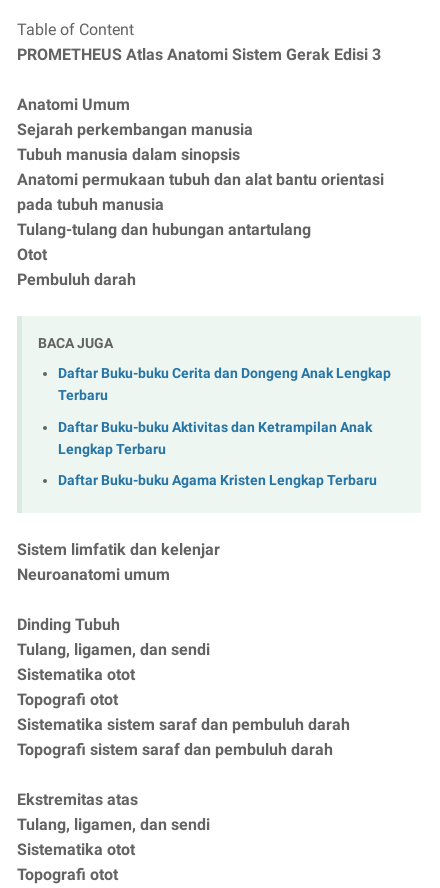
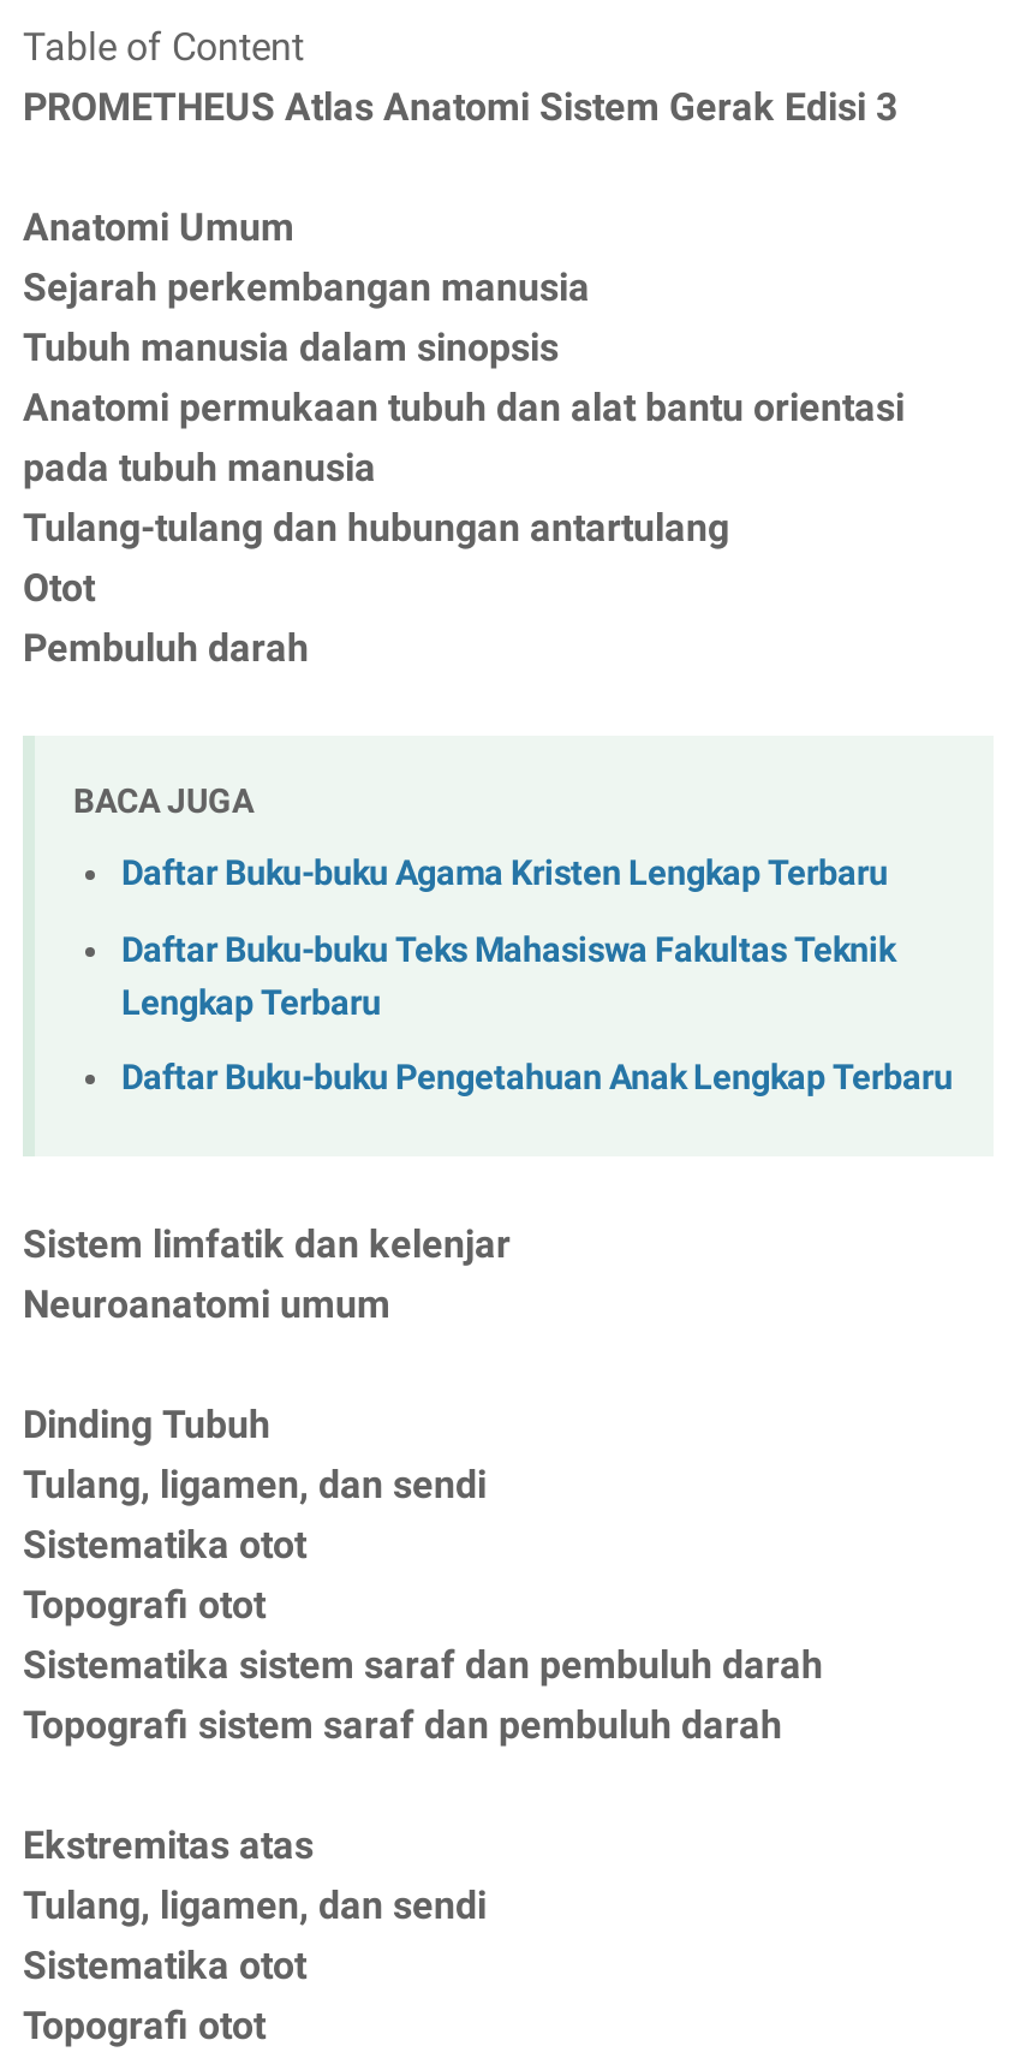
- Daftar Buku-buku Cerita dan Dongeng Anak Lengkap
- Terbaru

- Daftar Buku-buku Aktivitas dan Ketrampilan Anak
+ Daftar Buku-buku Teks Mahasiswa Fakultas Teknik

+ Daftar Buku-buku Pengetahuan Anak Lengkap Terbaru

moved up: Daftar Buku-buku Agama Kristen Lengkap Terbaru
